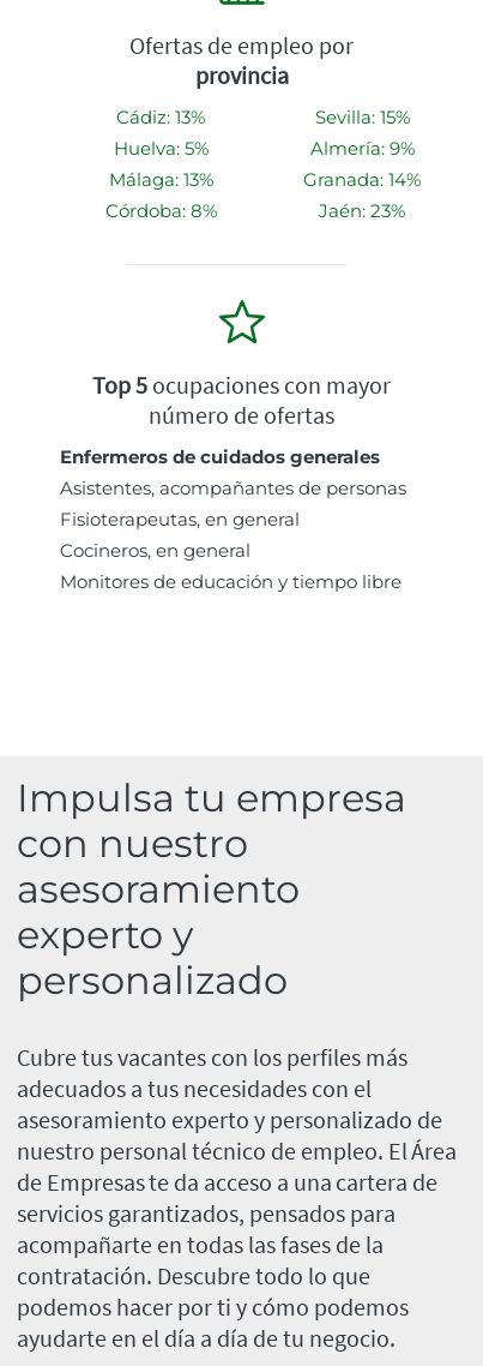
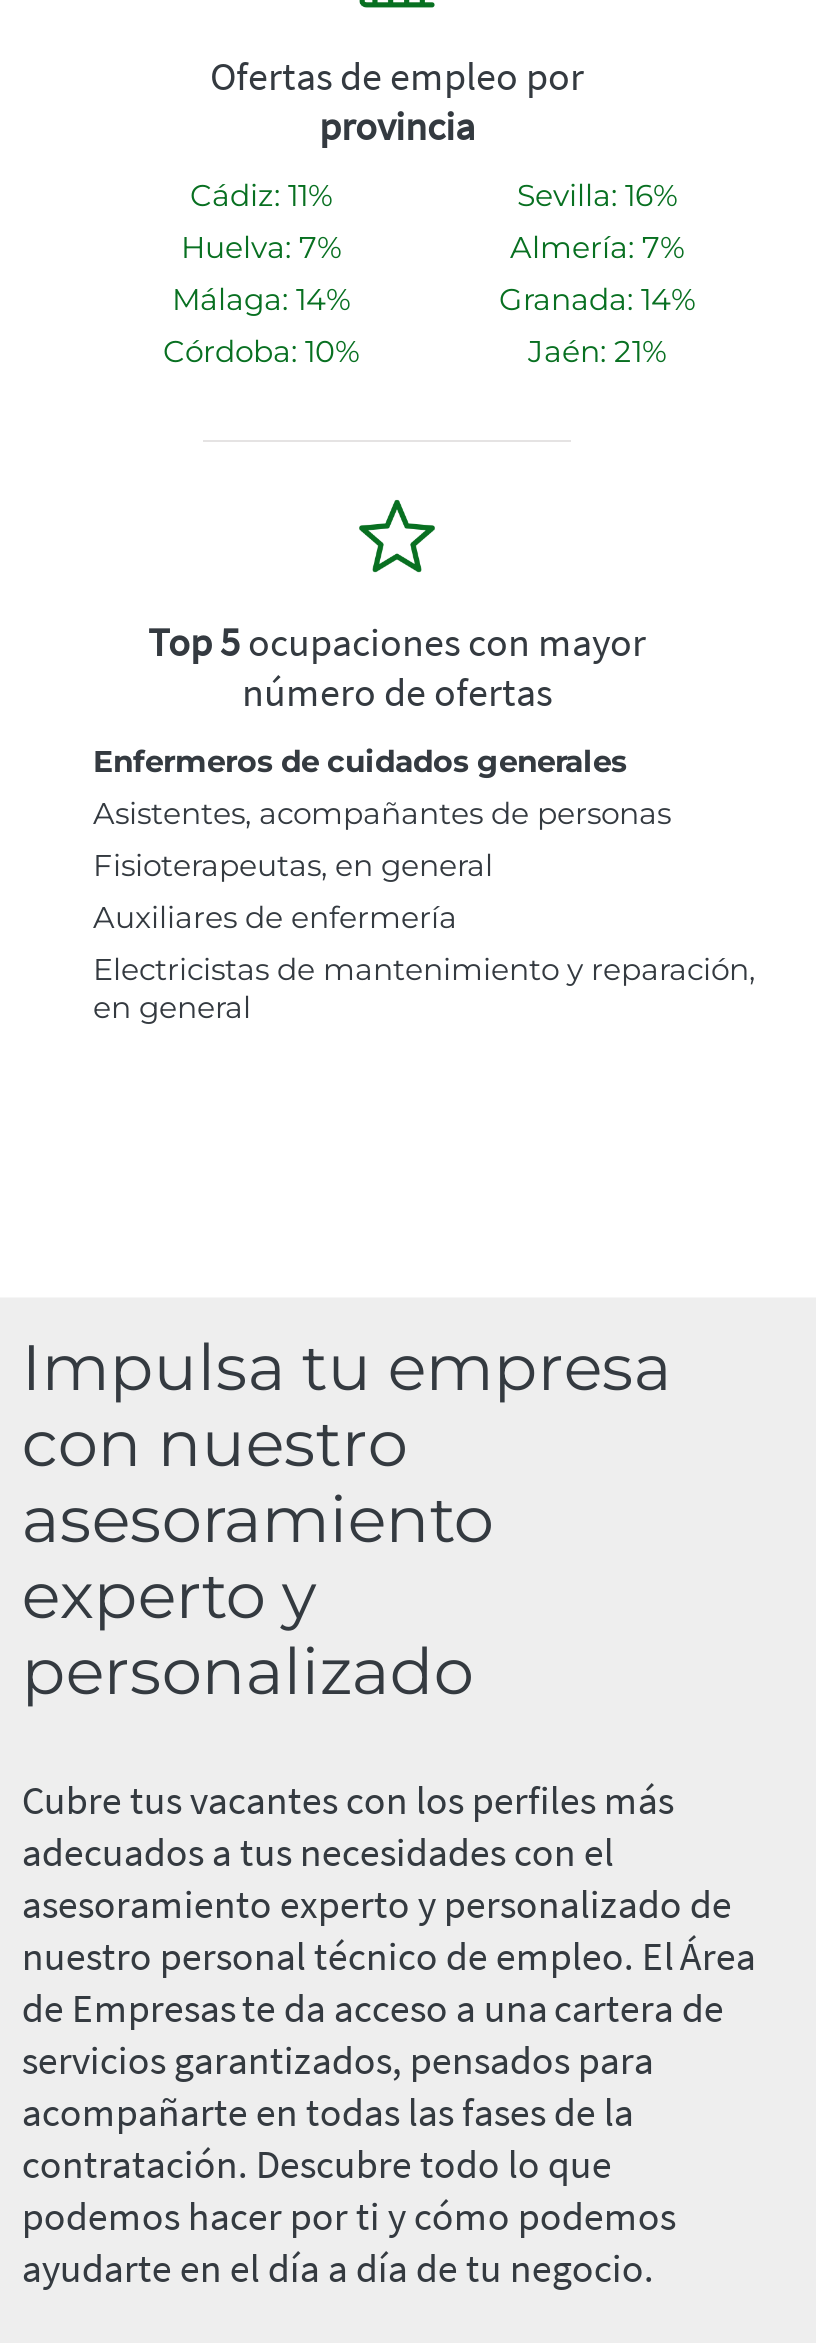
- Cádiz: 13%
+ Cádiz: 11%

- Sevilla: 15%
+ Sevilla: 16%

- Huelva: 5%
+ Huelva: 7%

- Almería: 9%
+ Almería: 7%

- Málaga: 13%
+ Málaga: 14%

- Córdoba: 8%
+ Córdoba: 10%

- Jaén: 23%
+ Jaén: 21%

- Cocineros, en general
- Monitores de educación y tiempo libre
+ Auxiliares de enfermería
+ Electricistas de mantenimiento y reparación,
+ en general
